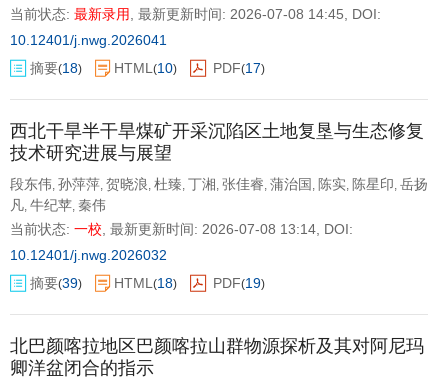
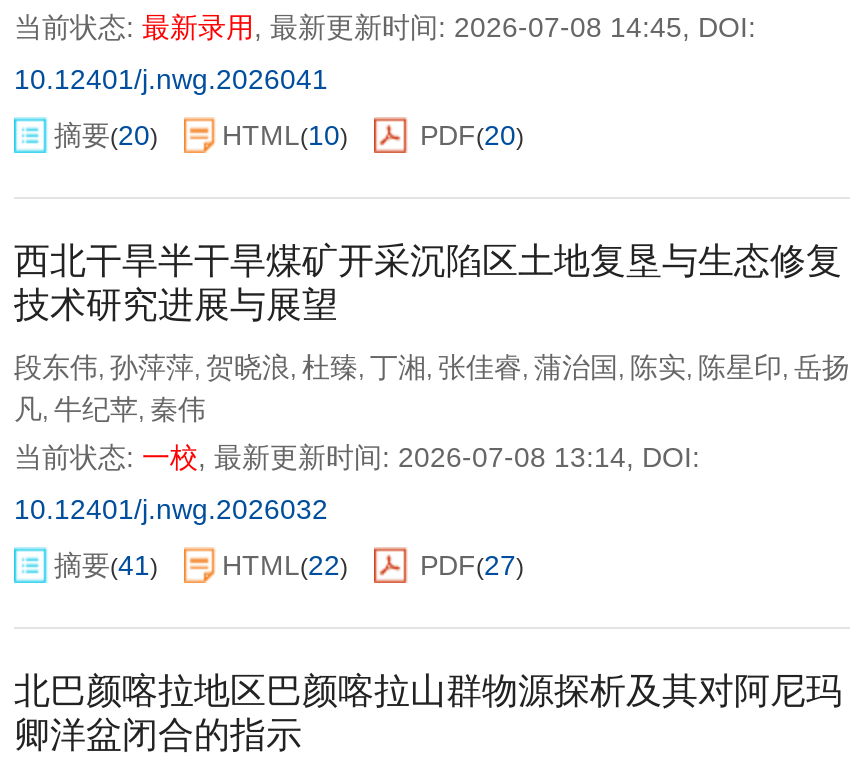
- 摘要(18) HTML(10)
+ 摘要(20) HTML(10)

- PDF(17)
+ PDF(20)

- 摘要(39)
+ 摘要(41)

- HTML(18)
+ HTML(22)

- PDF(19)
+ PDF(27)
